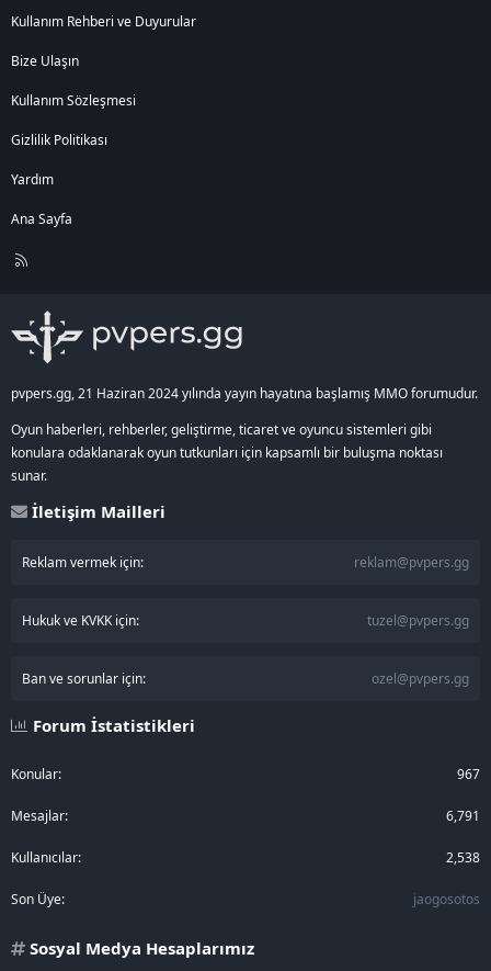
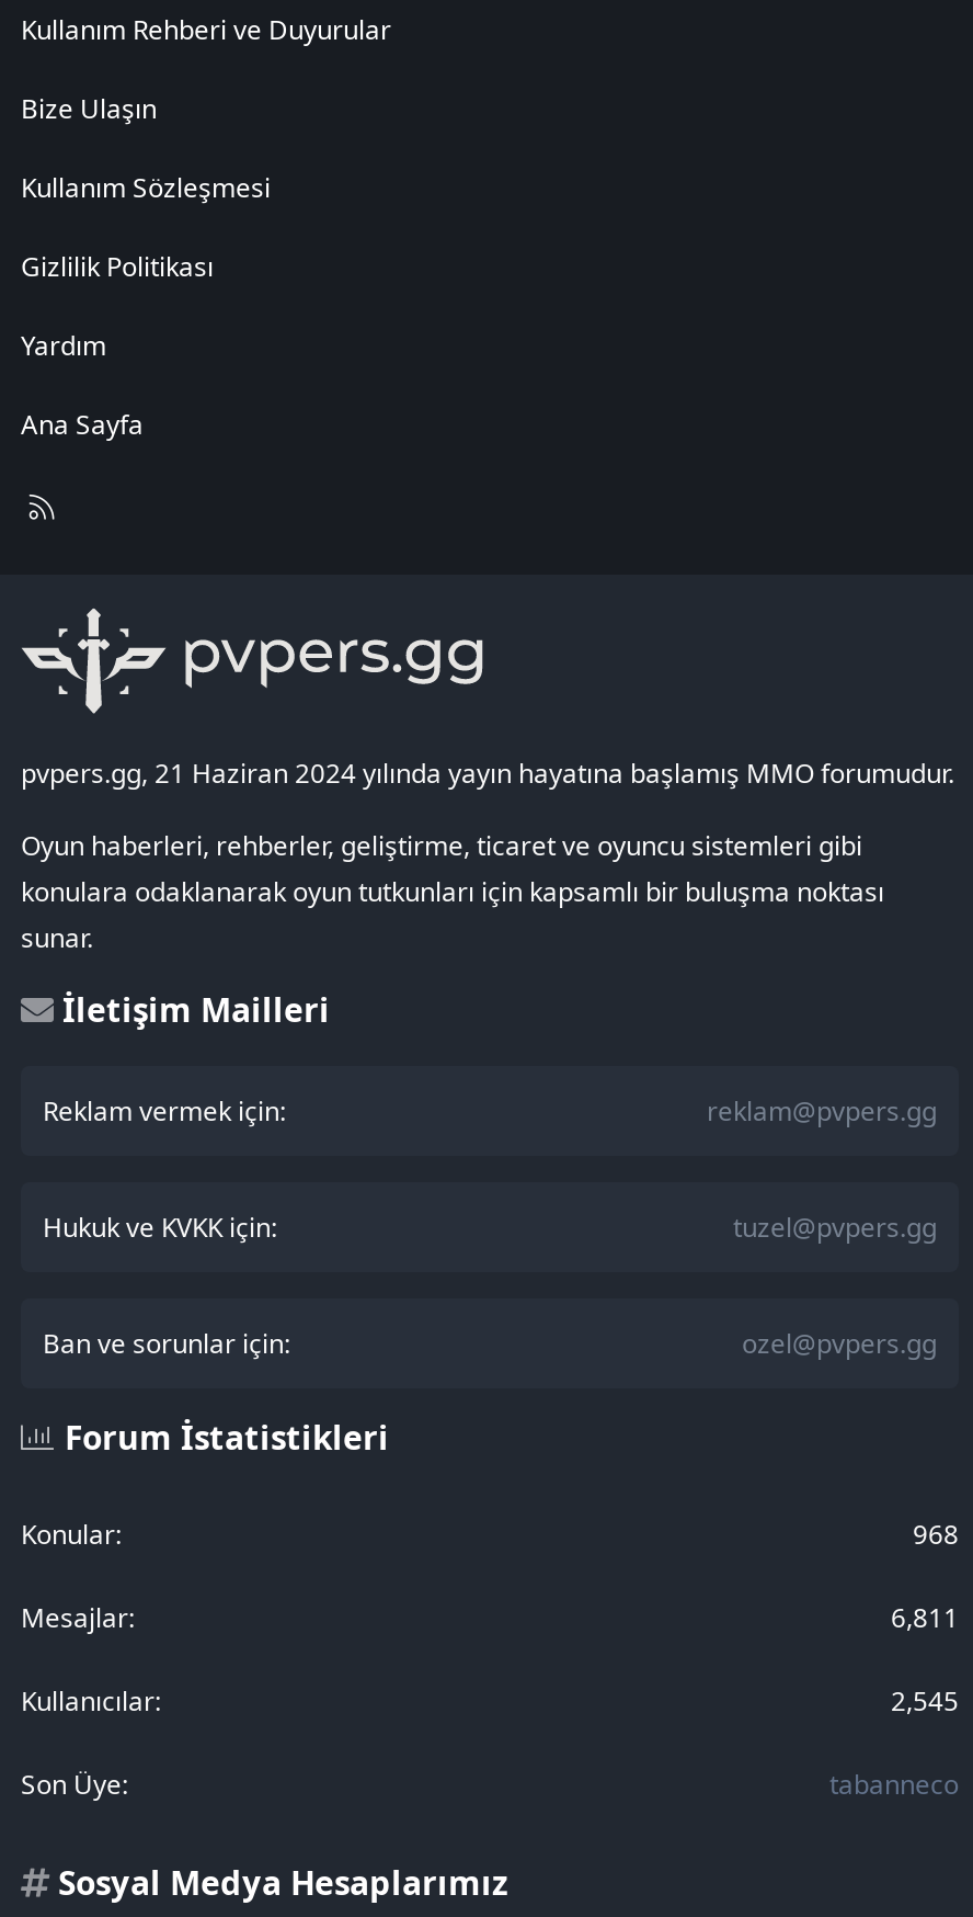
- 967
+ 968

- 6,791
+ 6,811

- 2,538
+ 2,545

- jaogosotos
+ tabanneco
